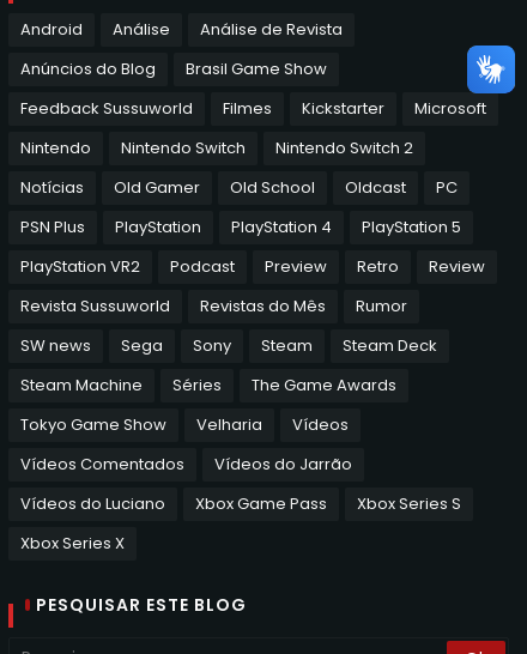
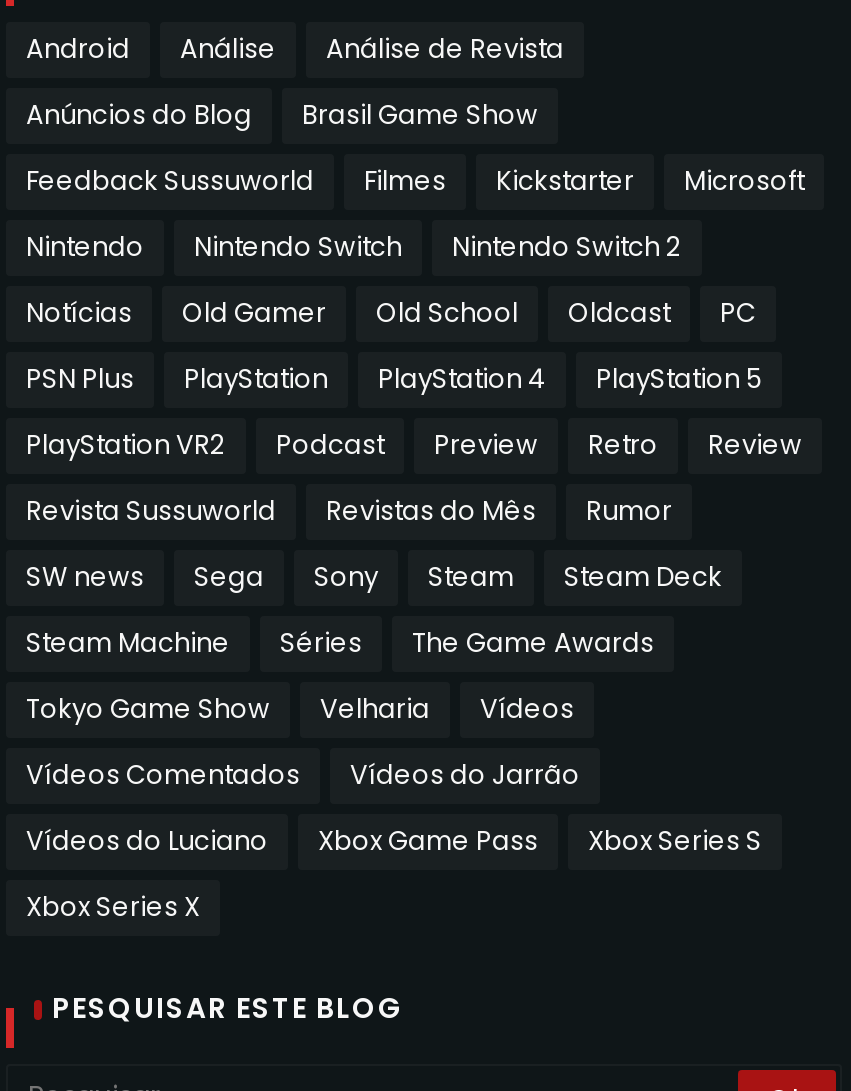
- [image]
